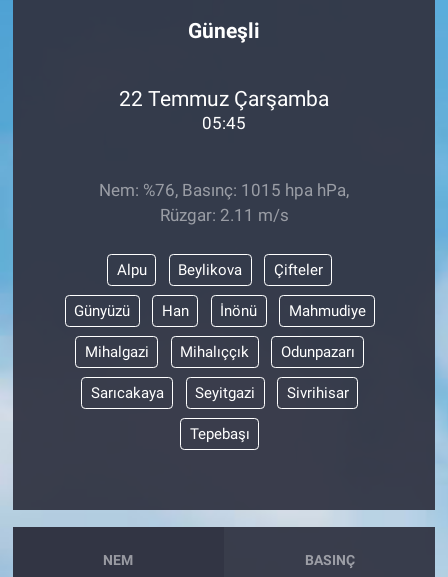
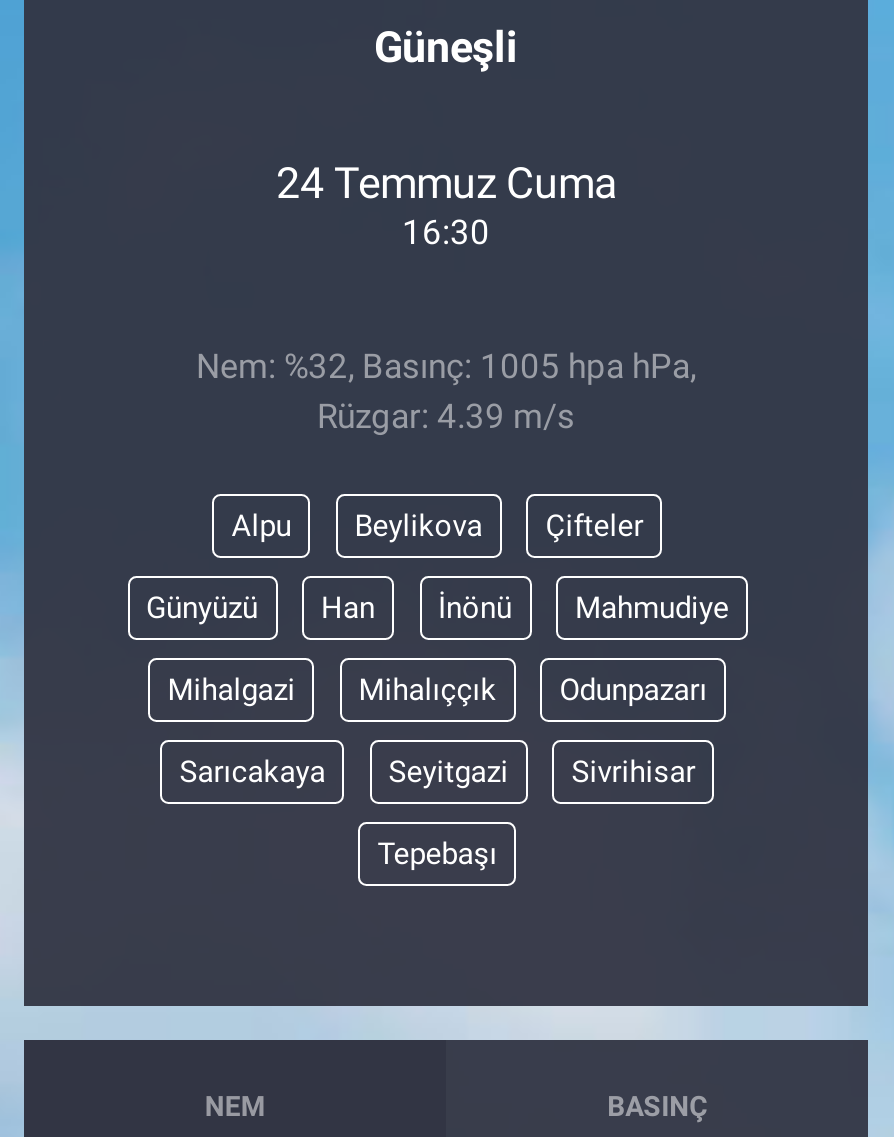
- 22 Temmuz Çarşamba
+ 24 Temmuz Cuma

- 05:45
+ 16:30

- Nem: %76, Basınç: 1015 hpa hPa,
+ Nem: %32, Basınç: 1005 hpa hPa,

- Rüzgar: 2.11 m/s
+ Rüzgar: 4.39 m/s
